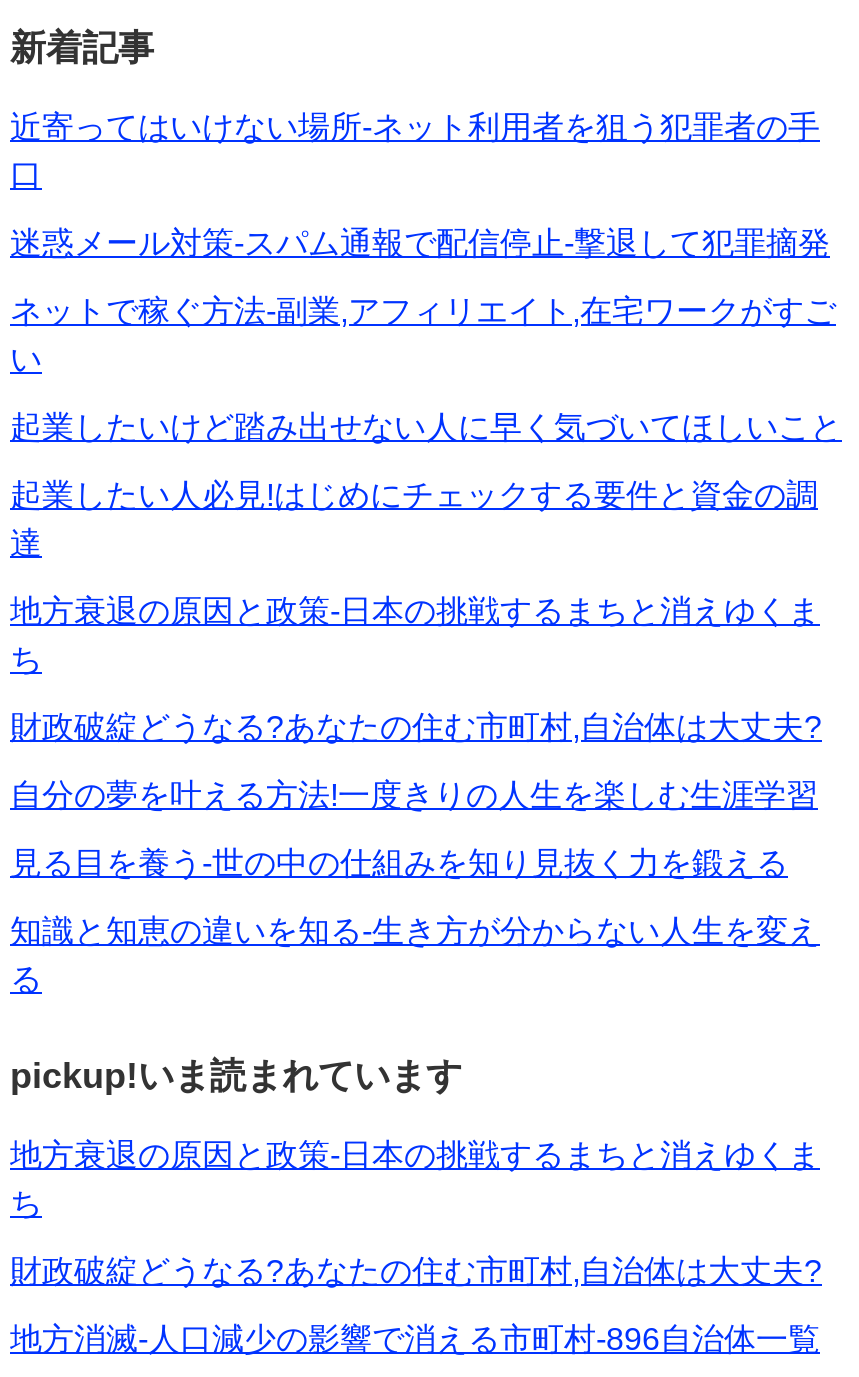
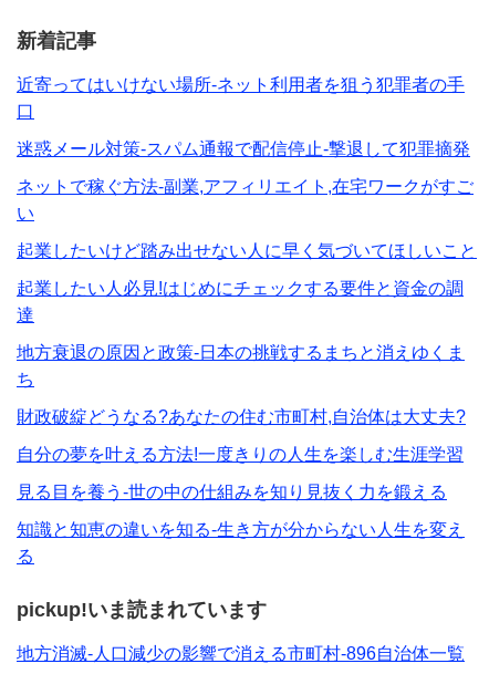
- 地方衰退の原因と政策-日本の挑戦するまちと消えゆくま
- ち
- 財政破綻どうなる?あなたの住む市町村,自治体は大丈夫?
